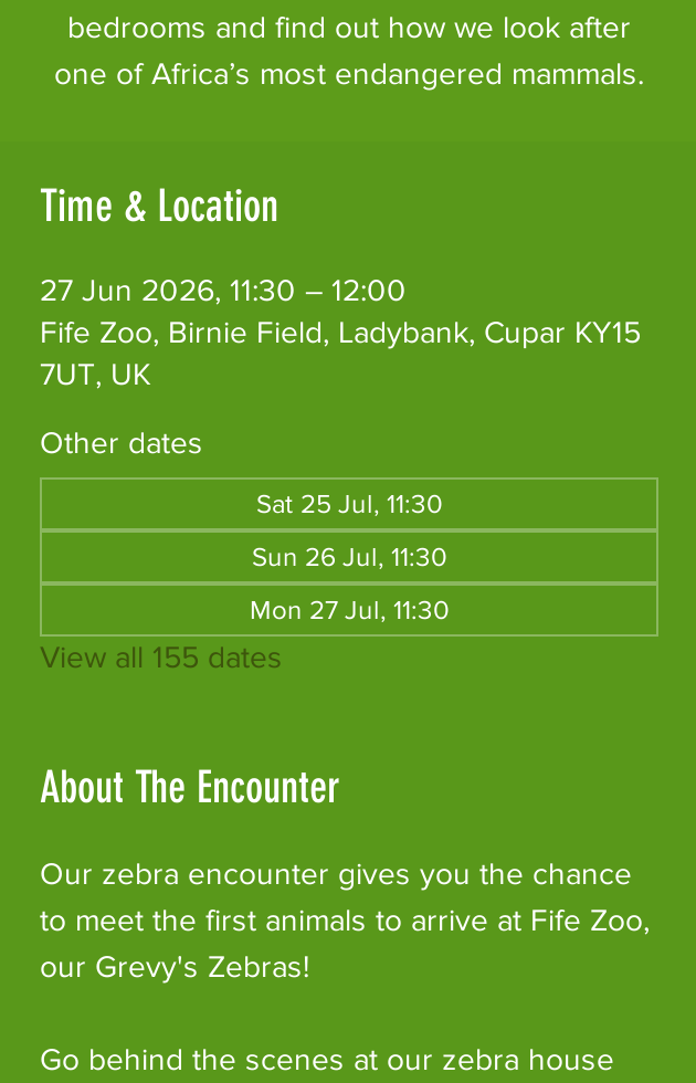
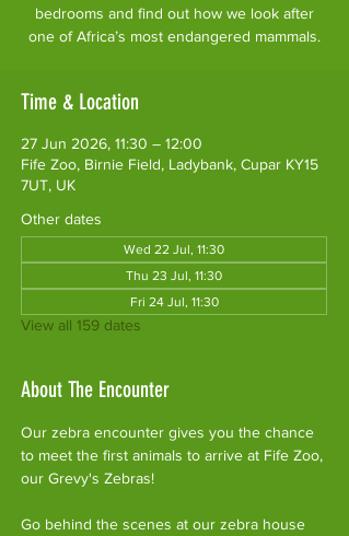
- Sat 25 Jul, 11:30
+ Wed 22 Jul, 11:30

- Sun 26 Jul, 11:30
+ Thu 23 Jul, 11:30

- Mon 27 Jul, 11:30
+ Fri 24 Jul, 11:30

- View all 155 dates
+ View all 159 dates
